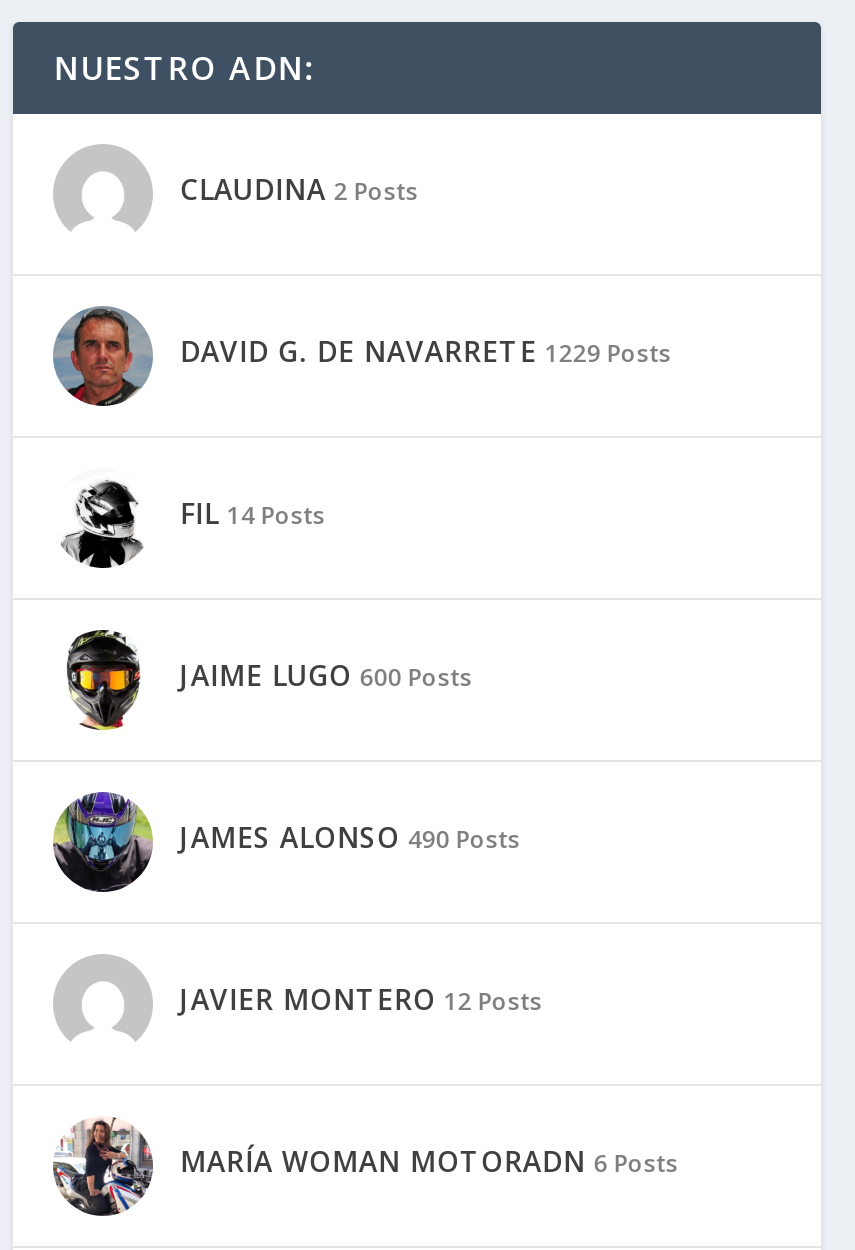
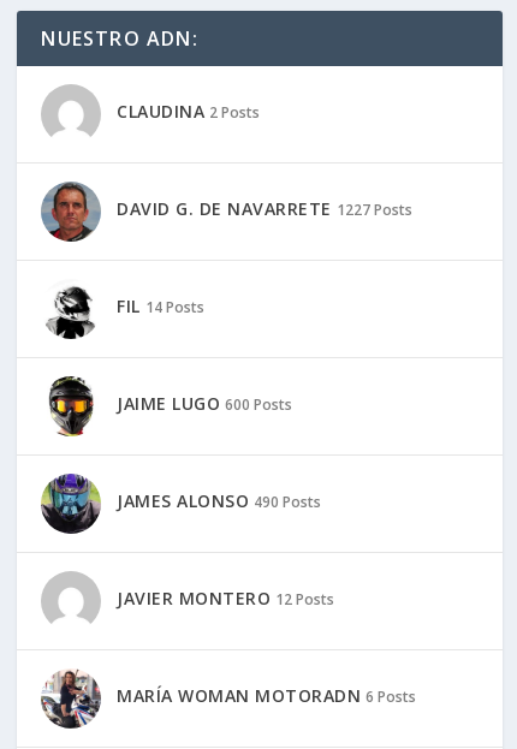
- DAVID G. DE NAVARRETE 1229 Posts
+ DAVID G. DE NAVARRETE 1227 Posts
